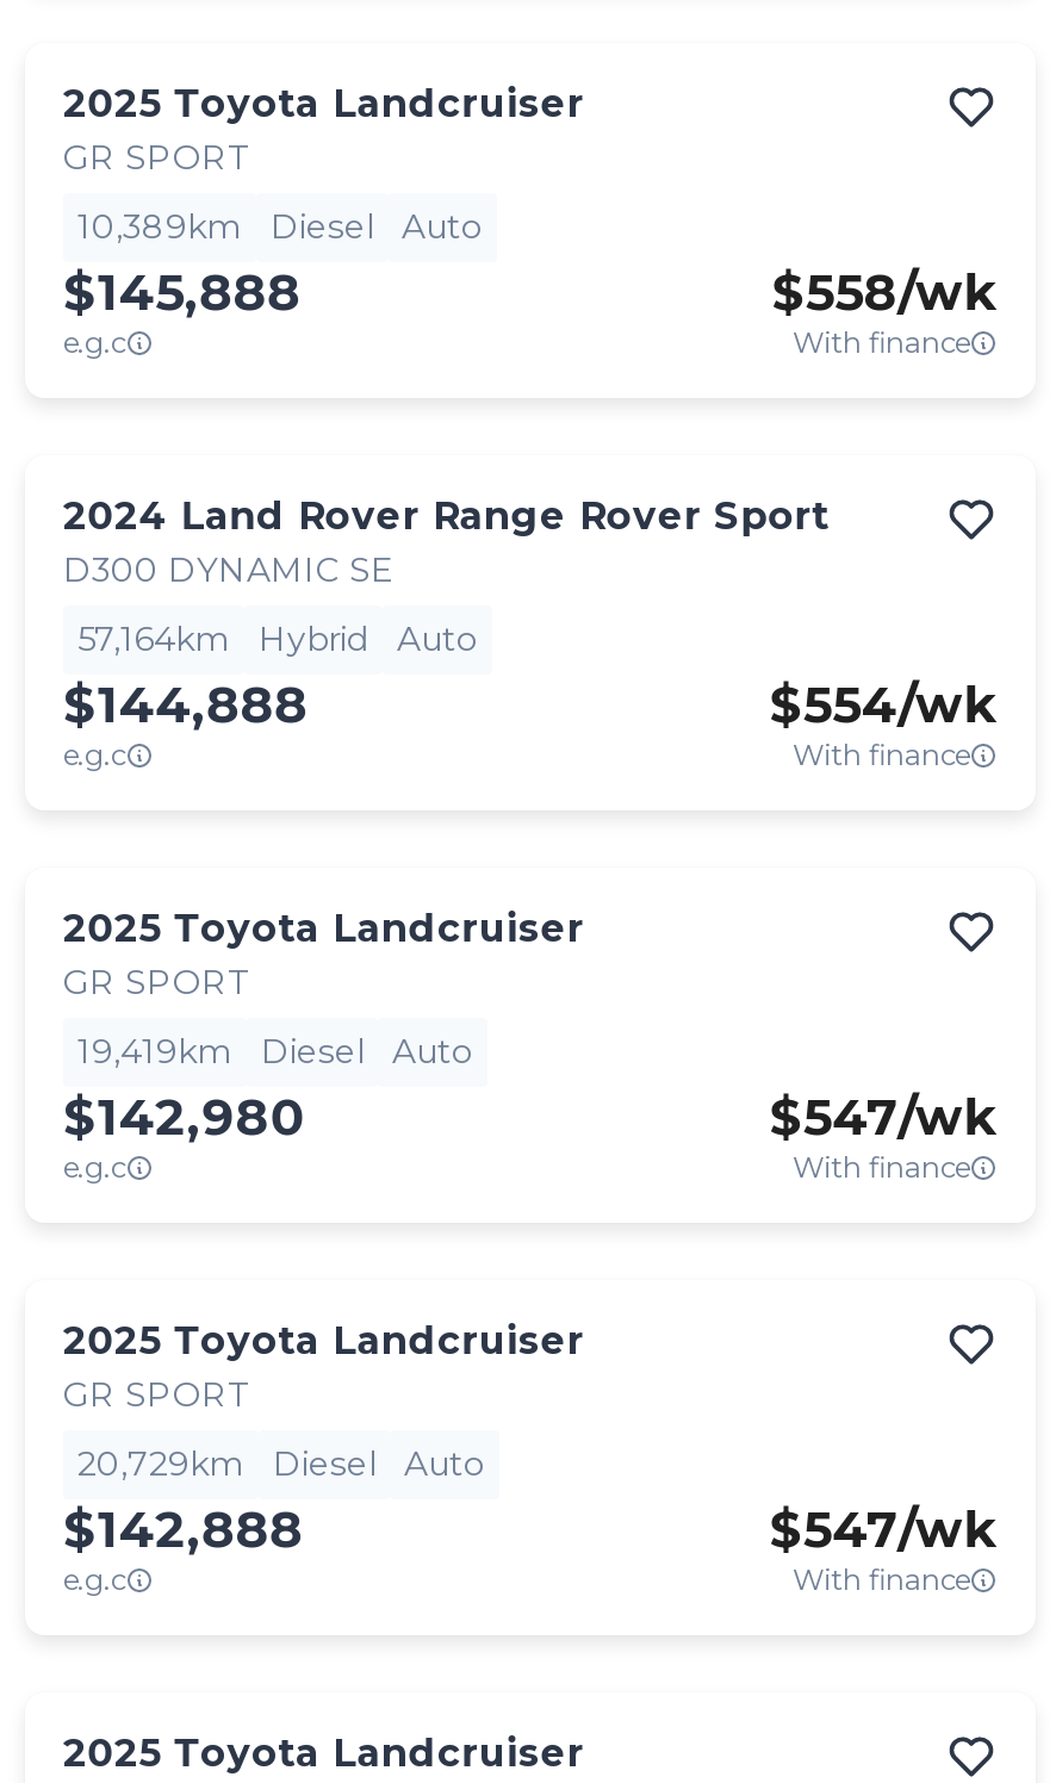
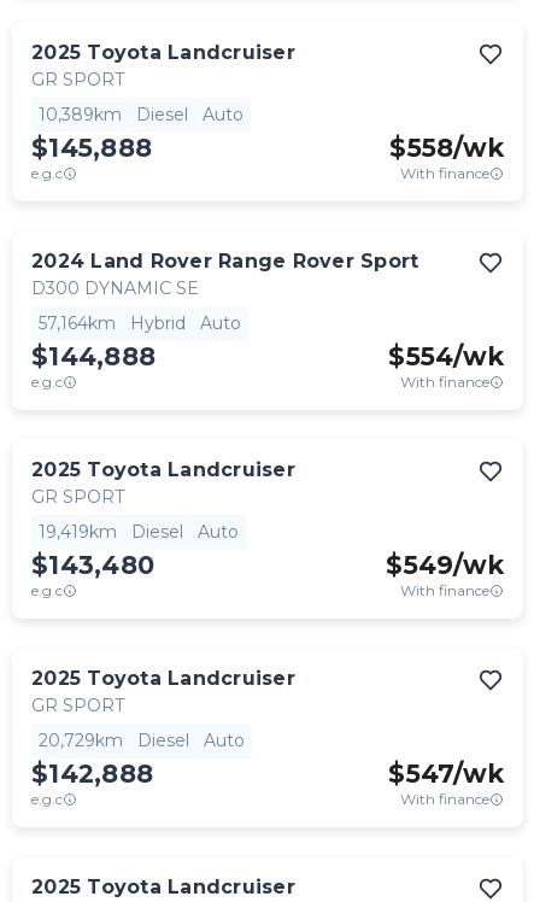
- $142,980
+ $143,480

- $547/wk
+ $549/wk
